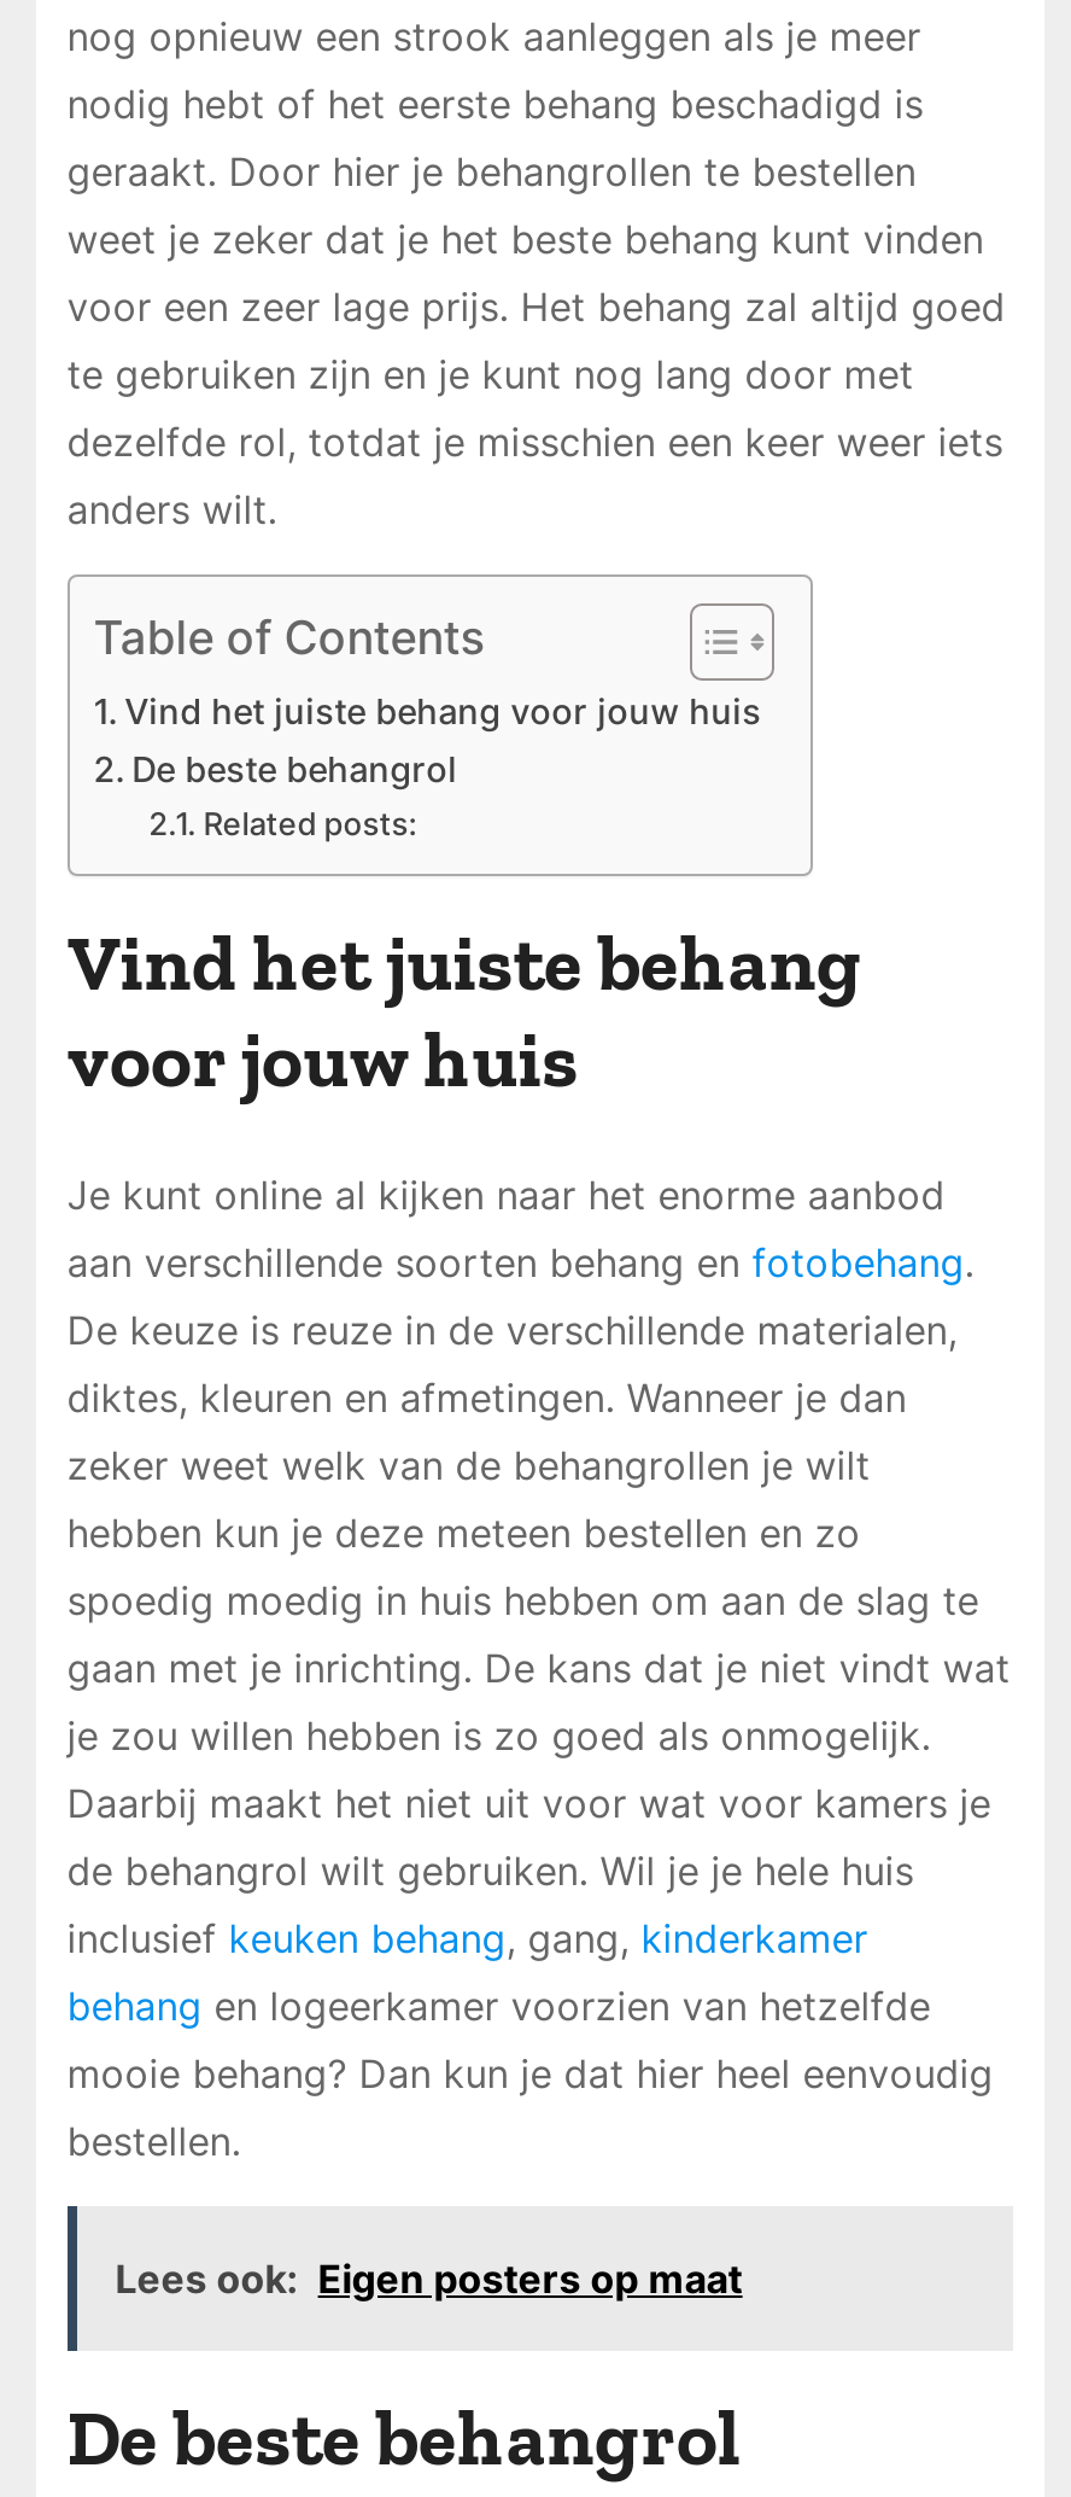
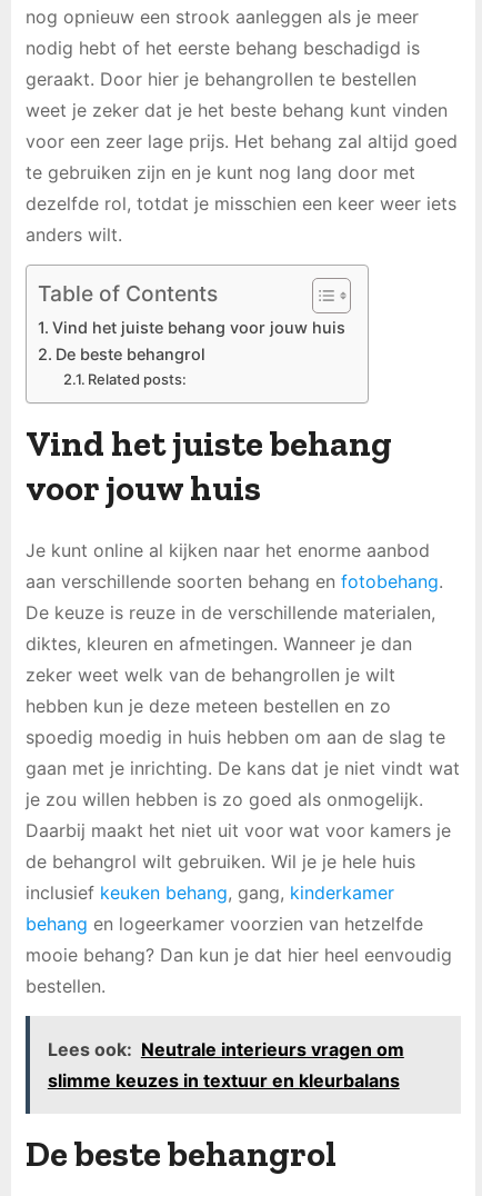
- Lees ook: Eigen posters op maat
+ Lees ook: Neutrale interieurs vragen om
+ slimme keuzes in textuur en kleurbalans
